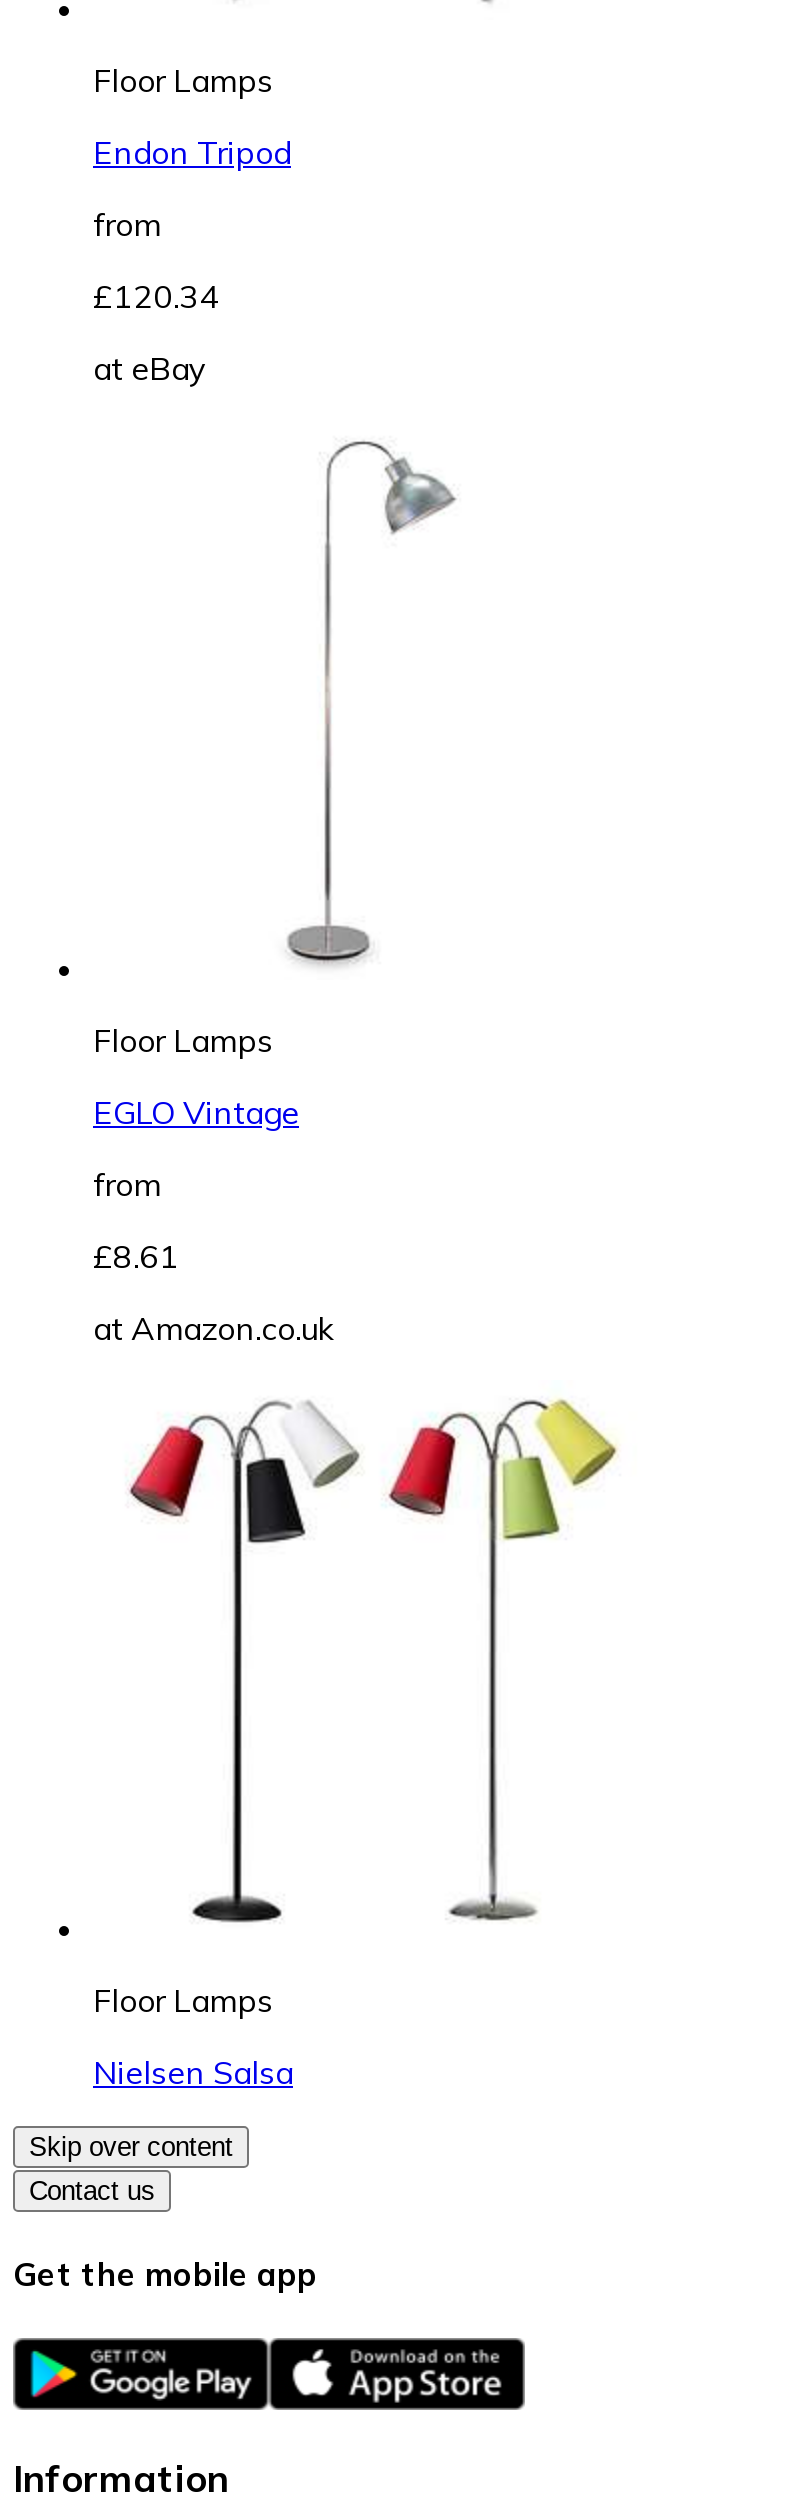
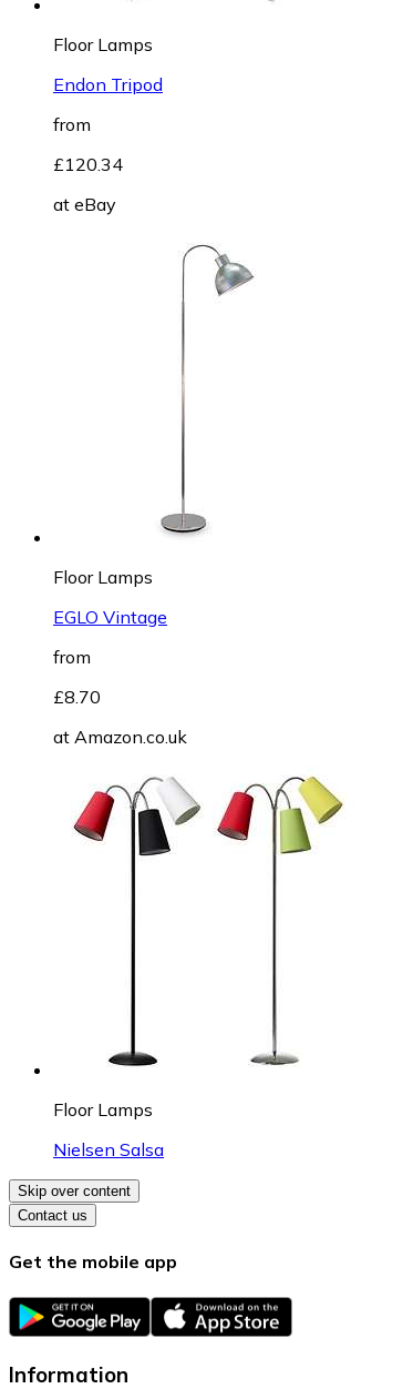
- £8.61
+ £8.70
